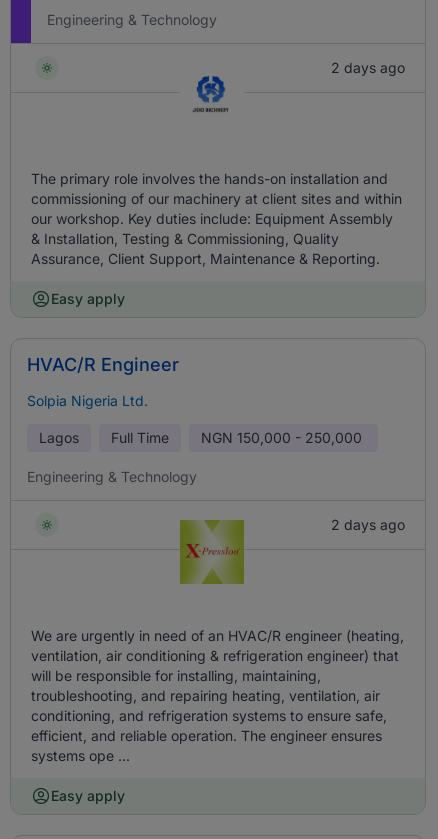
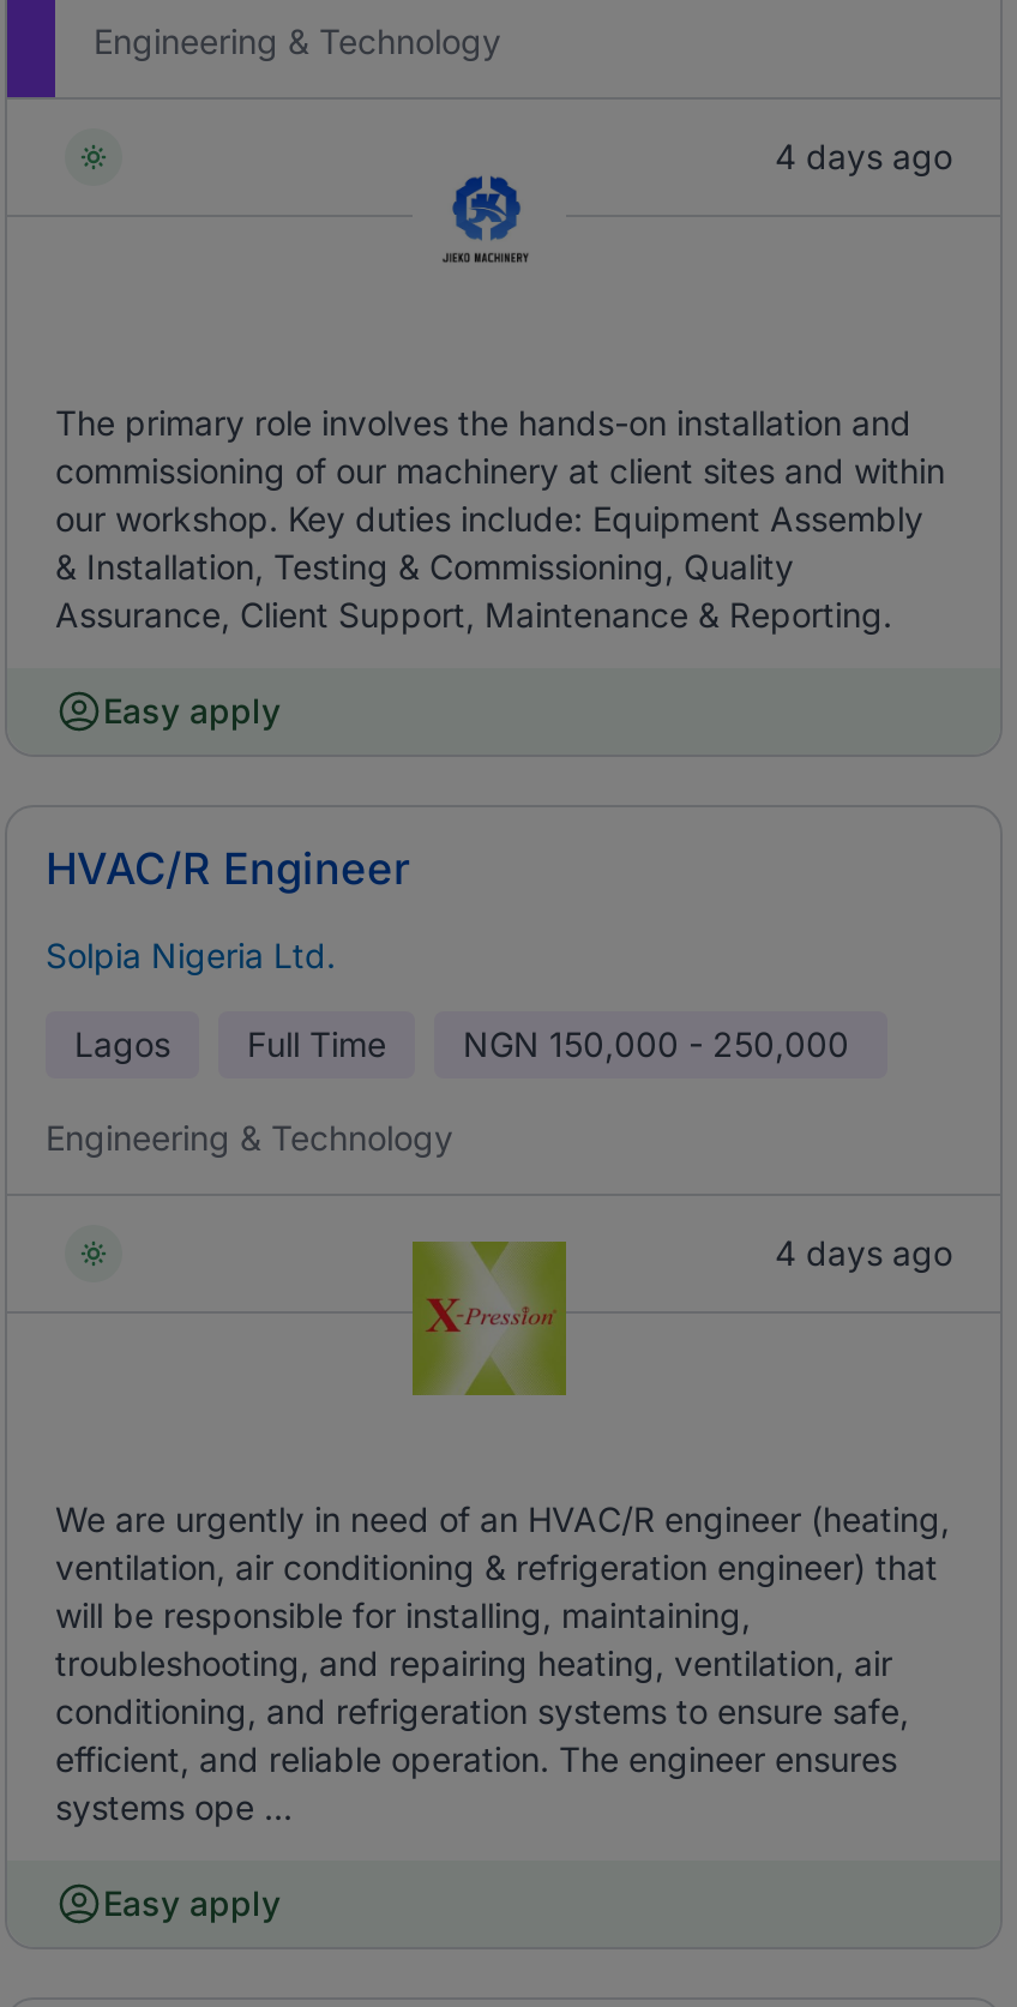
- 2 days ago
+ 4 days ago

- 2 days ago
+ 4 days ago
